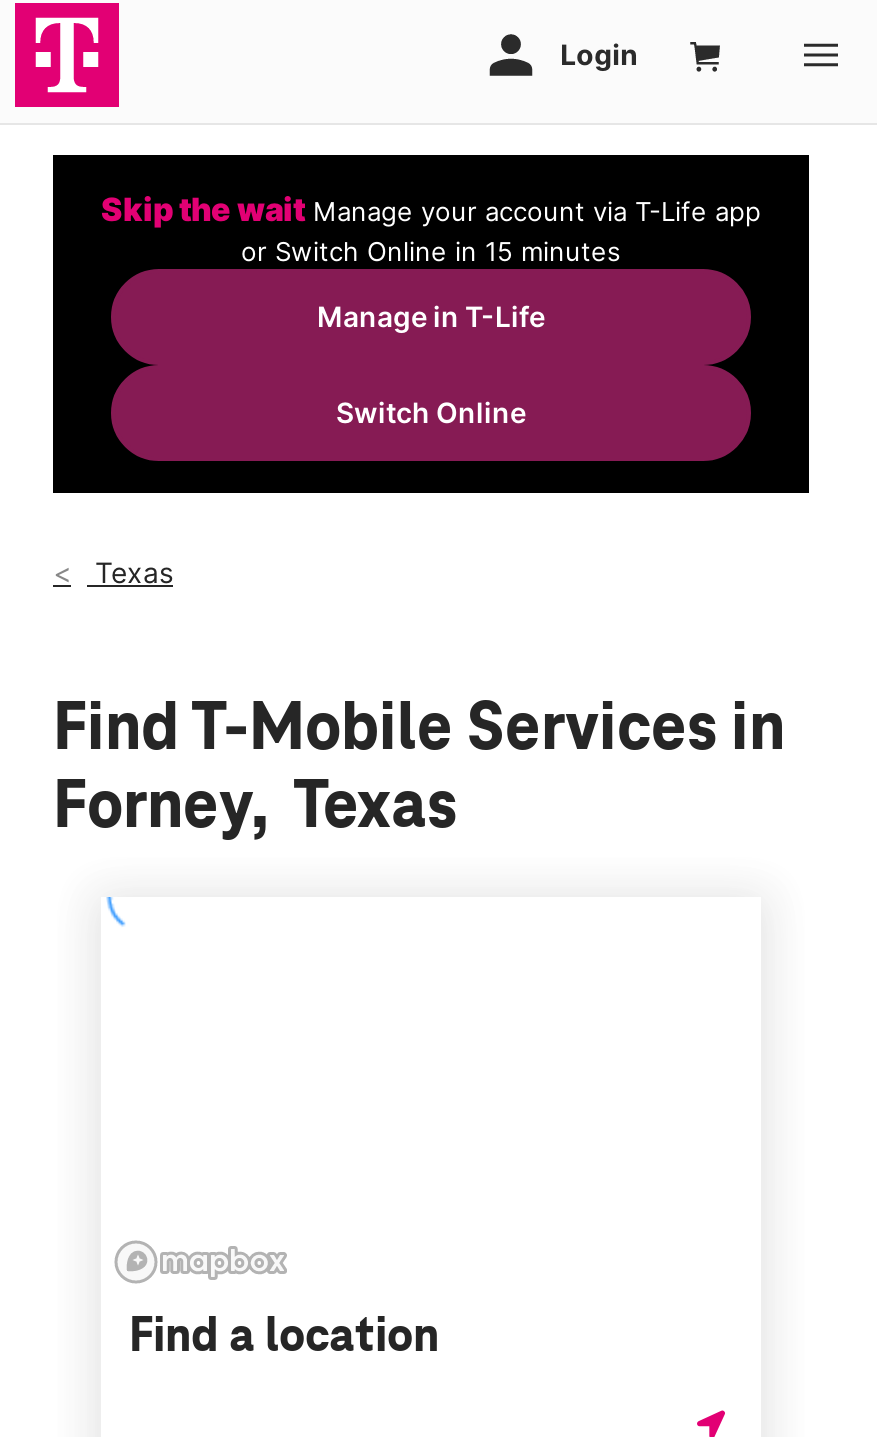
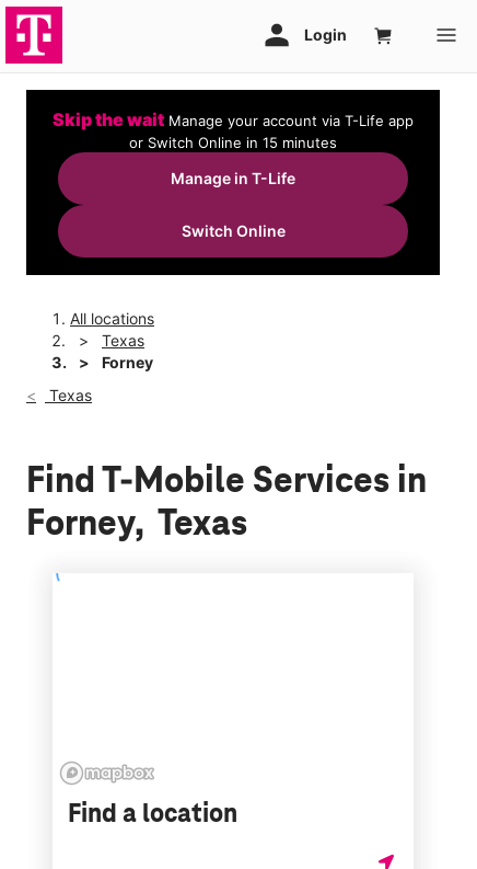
+ All locations
+ Texas
+ Forney
